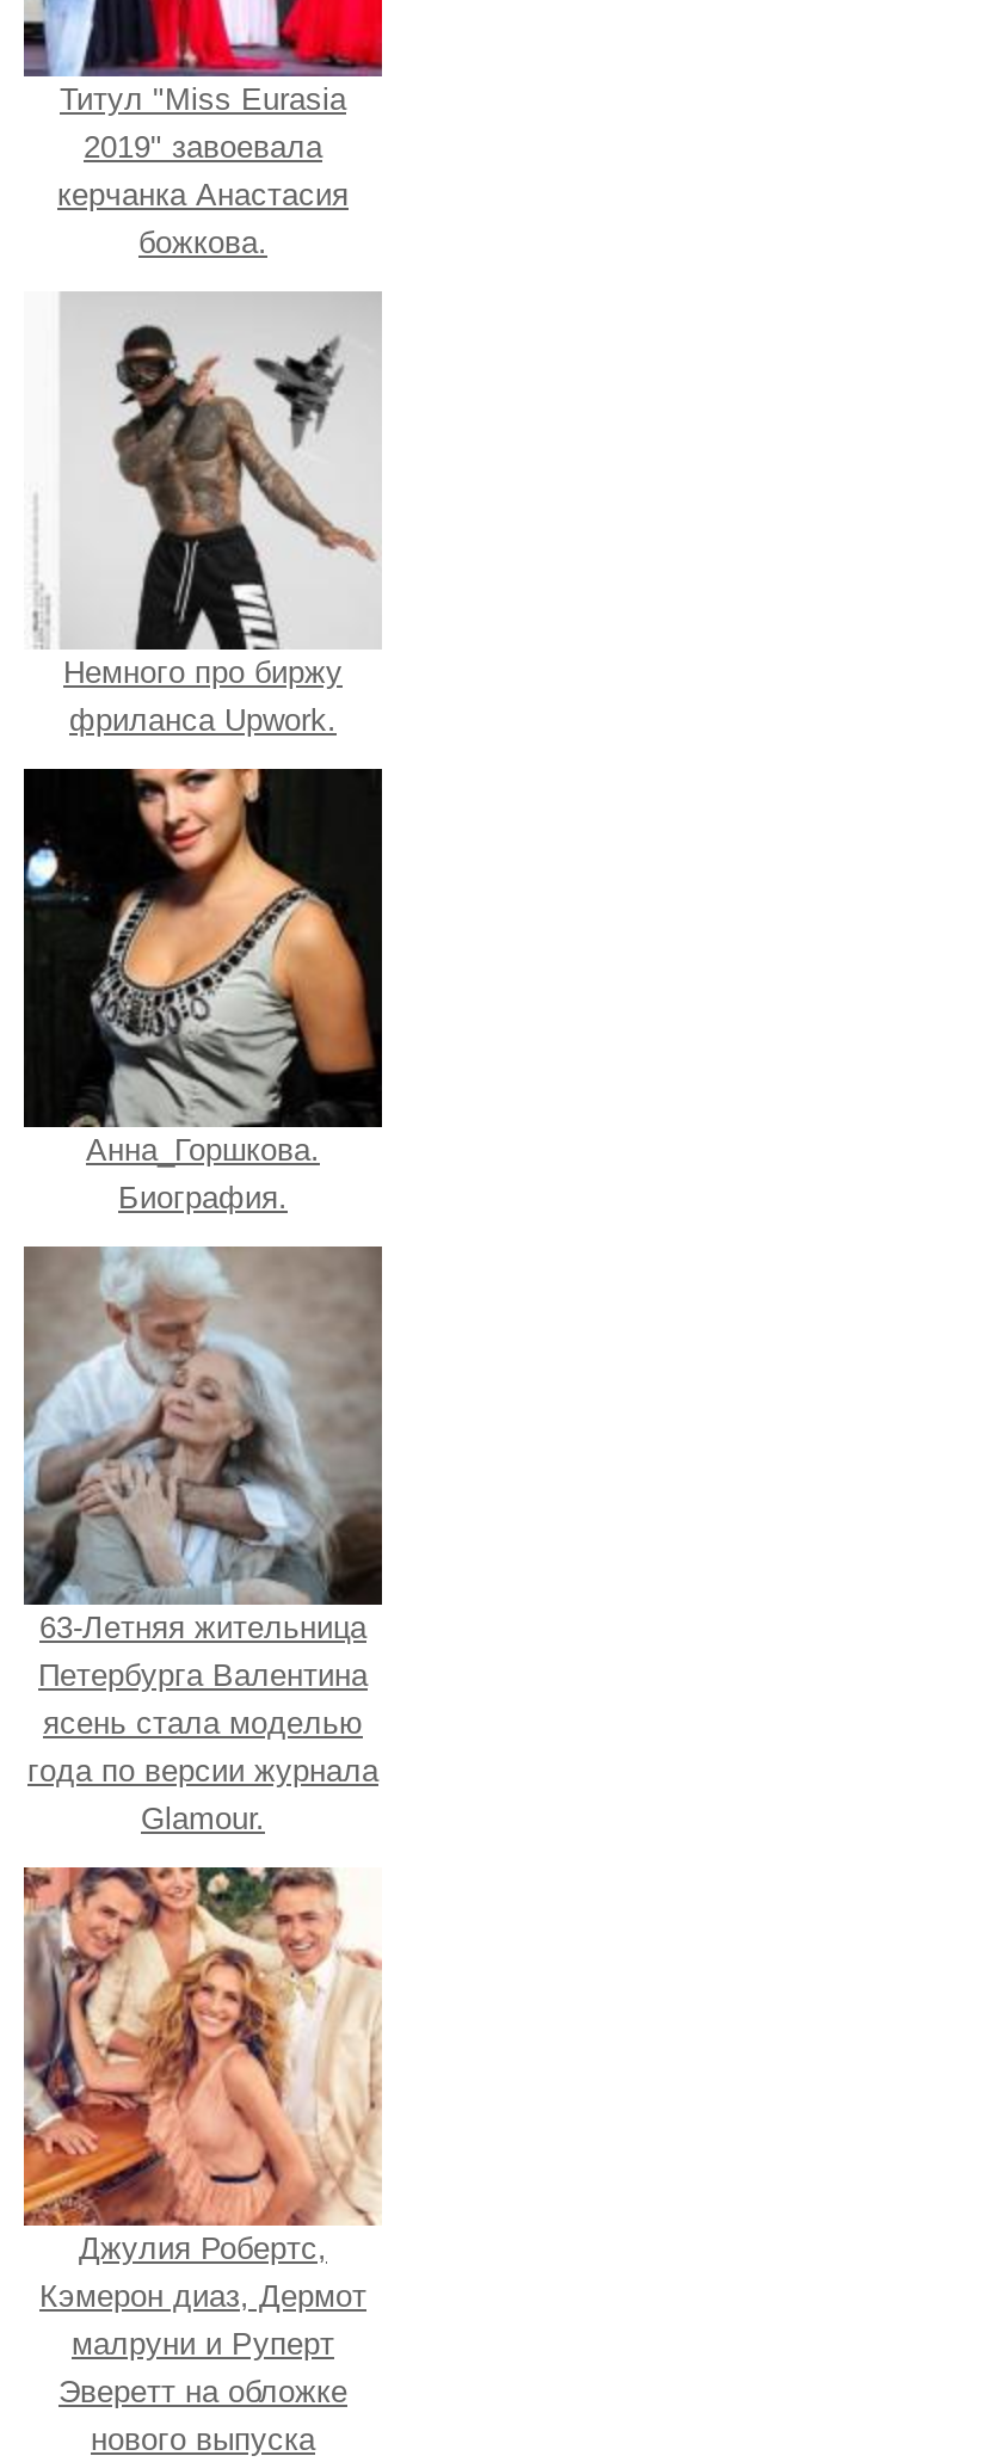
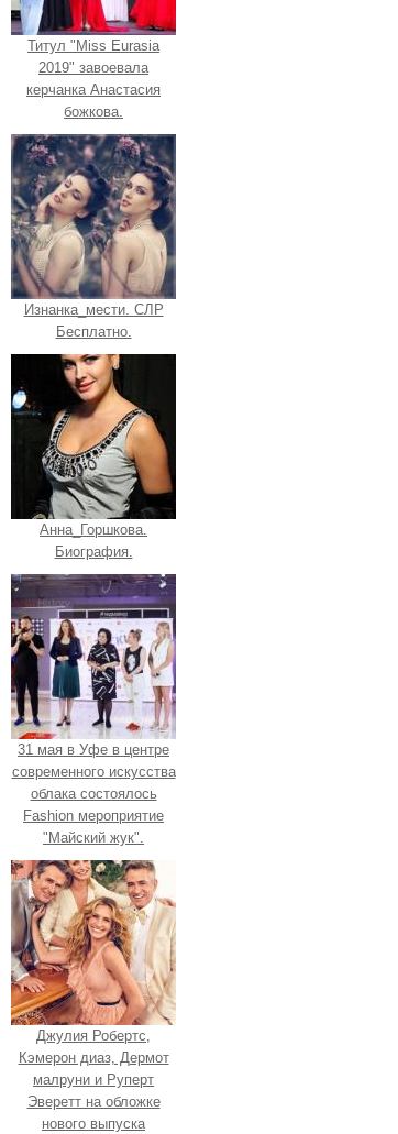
- [image]
- Немного про биржу
- фриланса Upwork.
+ [image]
+ Изнанка_мести. СЛР
+ Бесплатно.

- [image]
- 63-Летняя жительница
- Петербурга Валентина
- ясень стала моделью
- года по версии журнала
- Glamour.
+ [image]
+ 31 мая в Уфе в центре
+ современного искусства
+ облака состоялось
+ Fashion мероприятие
+ "Майский жук".
